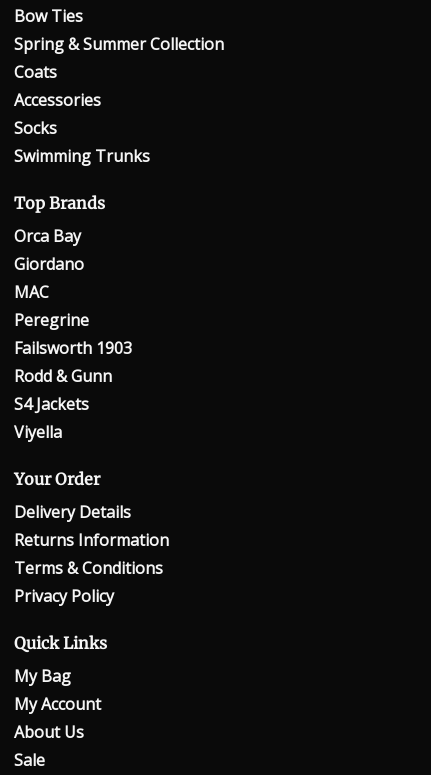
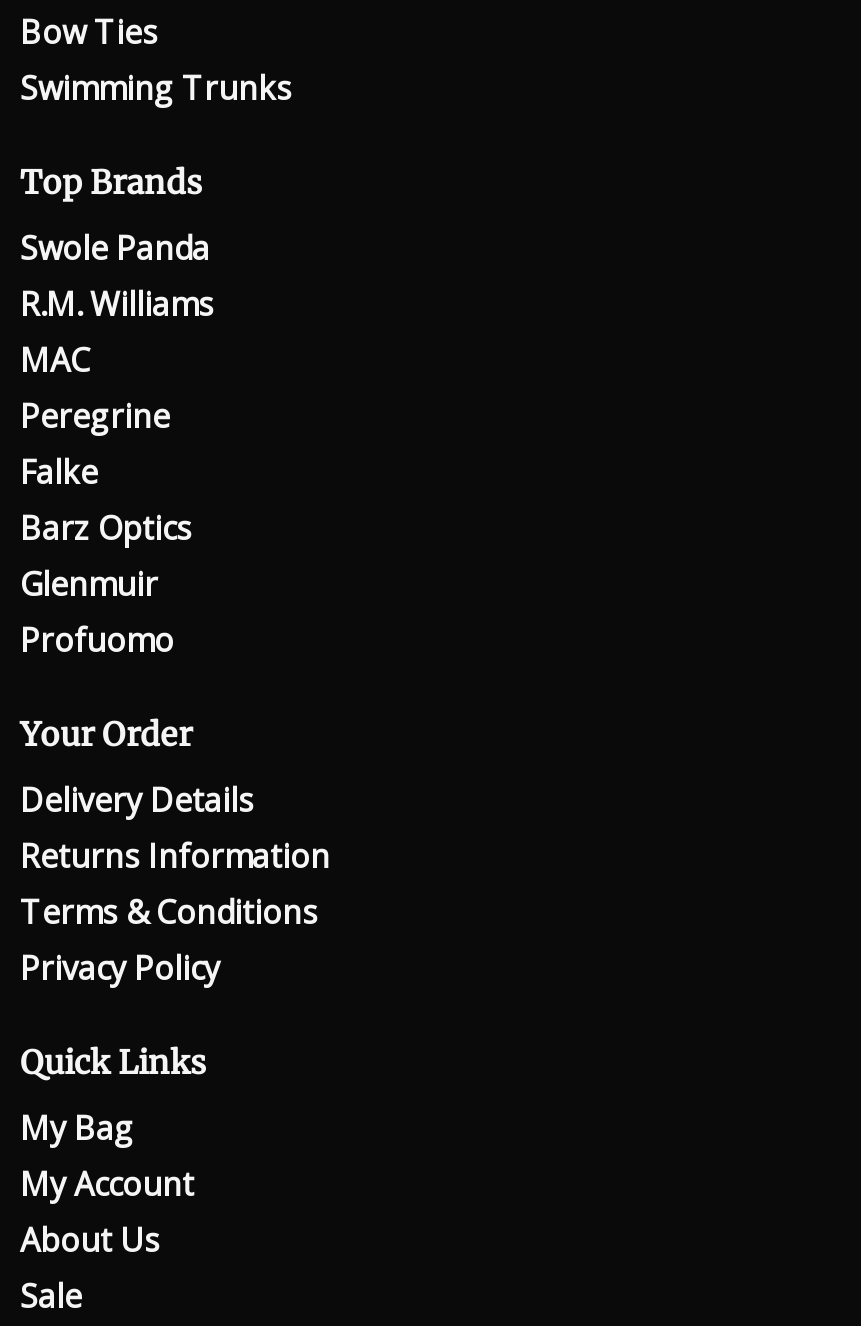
- Spring & Summer Collection
- Coats
- Accessories
- Socks

- Orca Bay
- Giordano
+ Swole Panda
+ R.M. Williams

- Failsworth 1903
- Rodd & Gunn
- S4 Jackets
- Viyella
+ Falke
+ Barz Optics
+ Glenmuir
+ Profuomo
